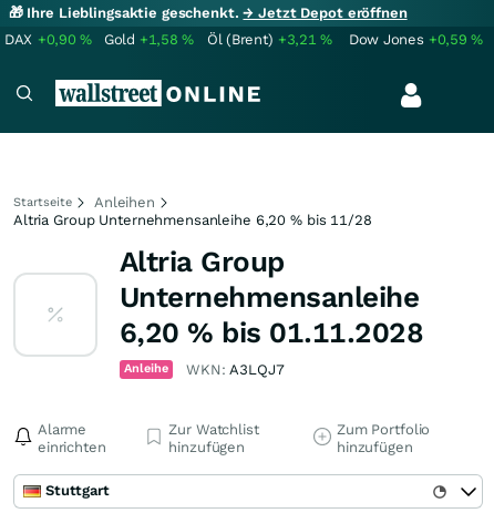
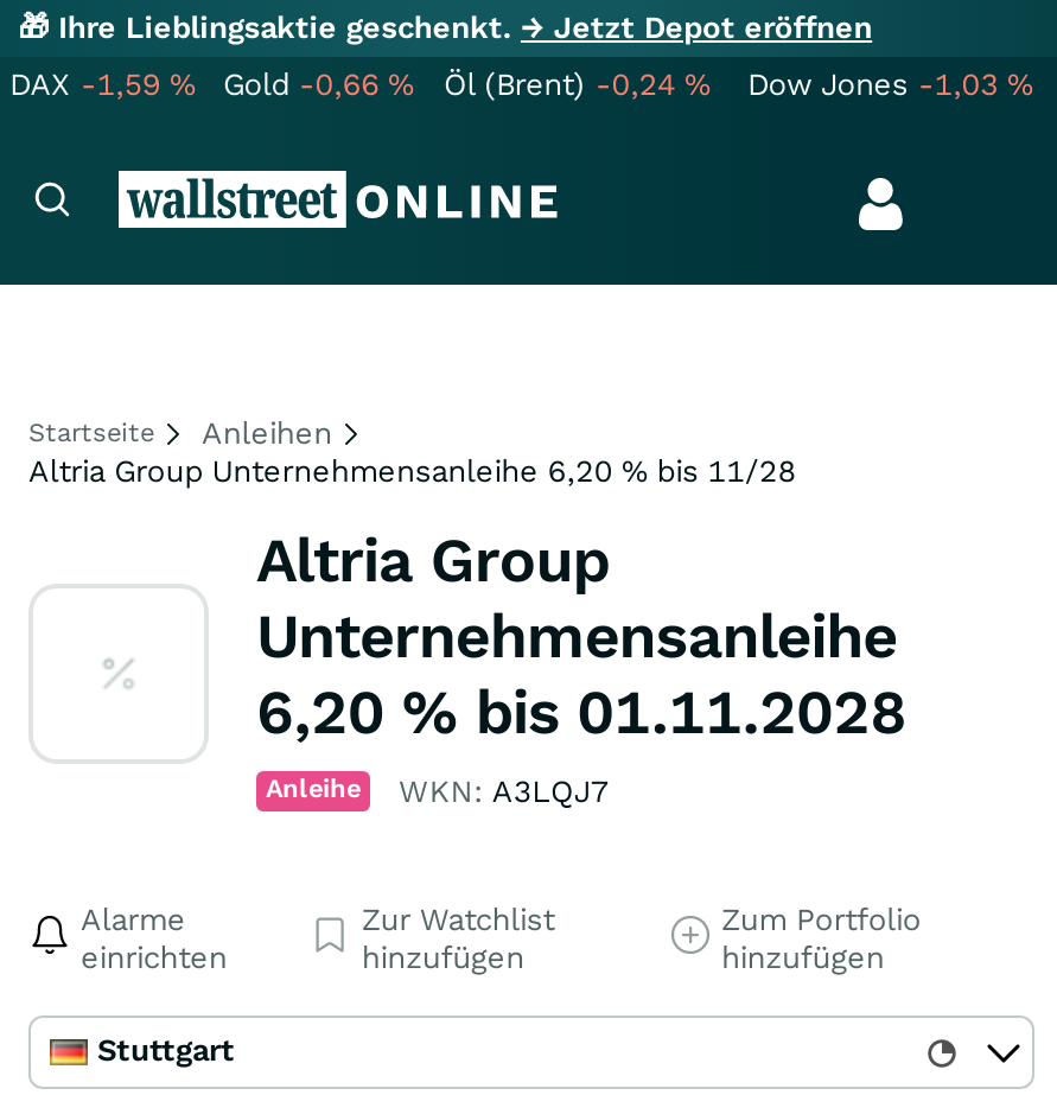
- DAX +0,90%
+ DAX -1,59%

- Gold +1,58%
+ Gold -0,66%

- Öl (Brent) +3,21%
+ Öl (Brent) -0,24%

- Dow Jones +0,59%
+ Dow Jones -1,03%
